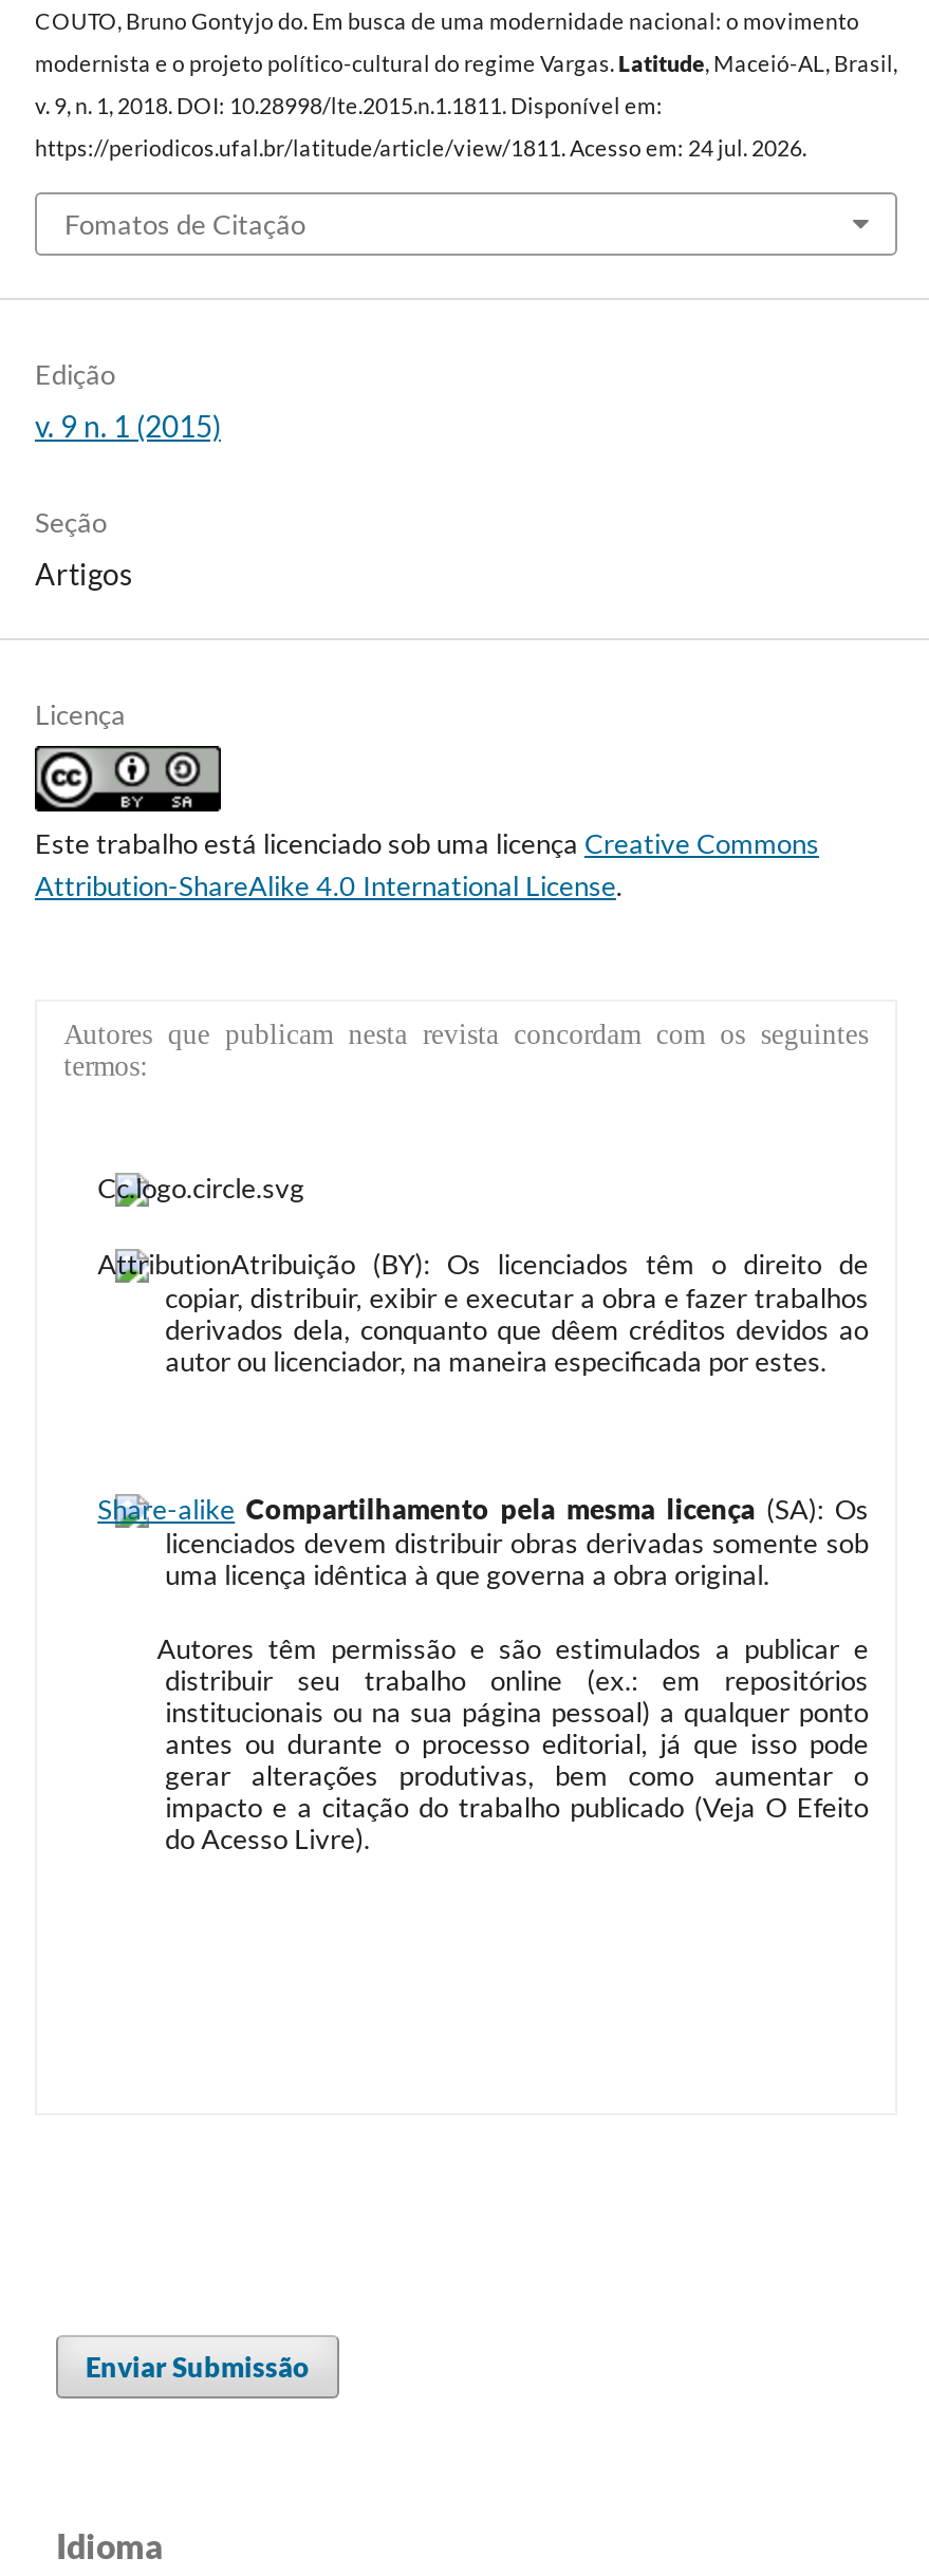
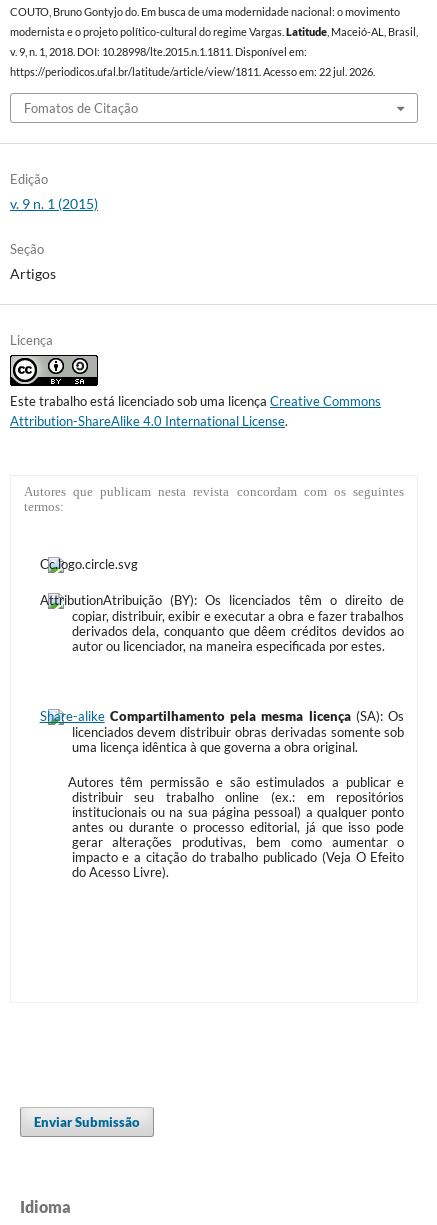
- https://periodicos.ufal.br/latitude/article/view/1811. Acesso em: 24 jul. 2026.
+ https://periodicos.ufal.br/latitude/article/view/1811. Acesso em: 22 jul. 2026.
